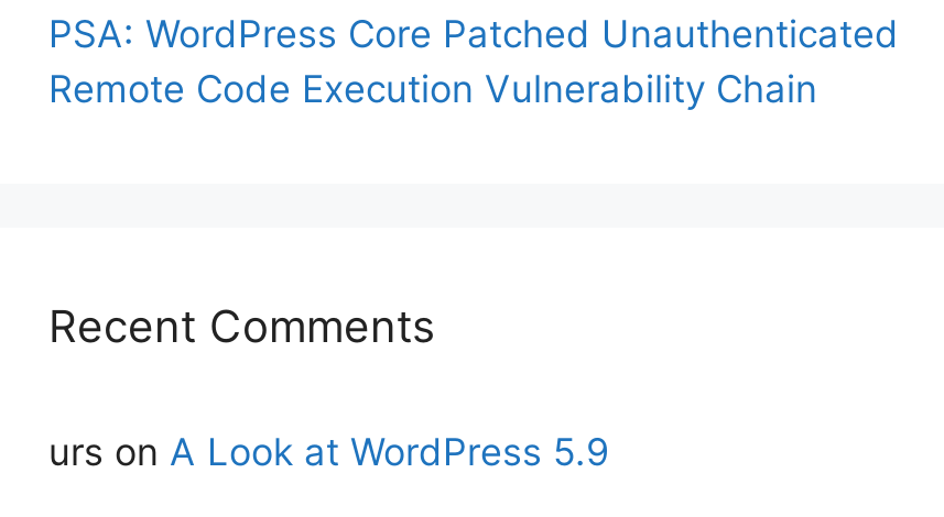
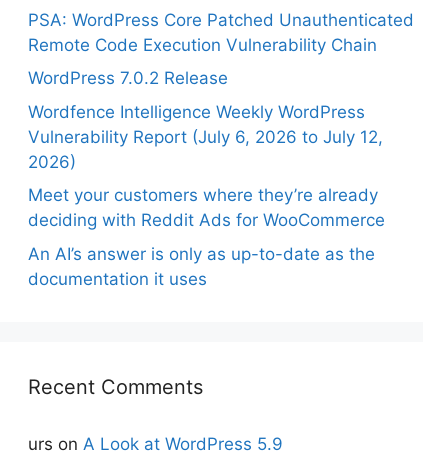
+ WordPress 7.0.2 Release
+ Wordfence Intelligence Weekly WordPress
+ Vulnerability Report (July 6, 2026 to July 12,
+ 2026)
+ Meet your customers where they’re already
+ deciding with Reddit Ads for WooCommerce
+ An AI’s answer is only as up-to-date as the
+ documentation it uses
